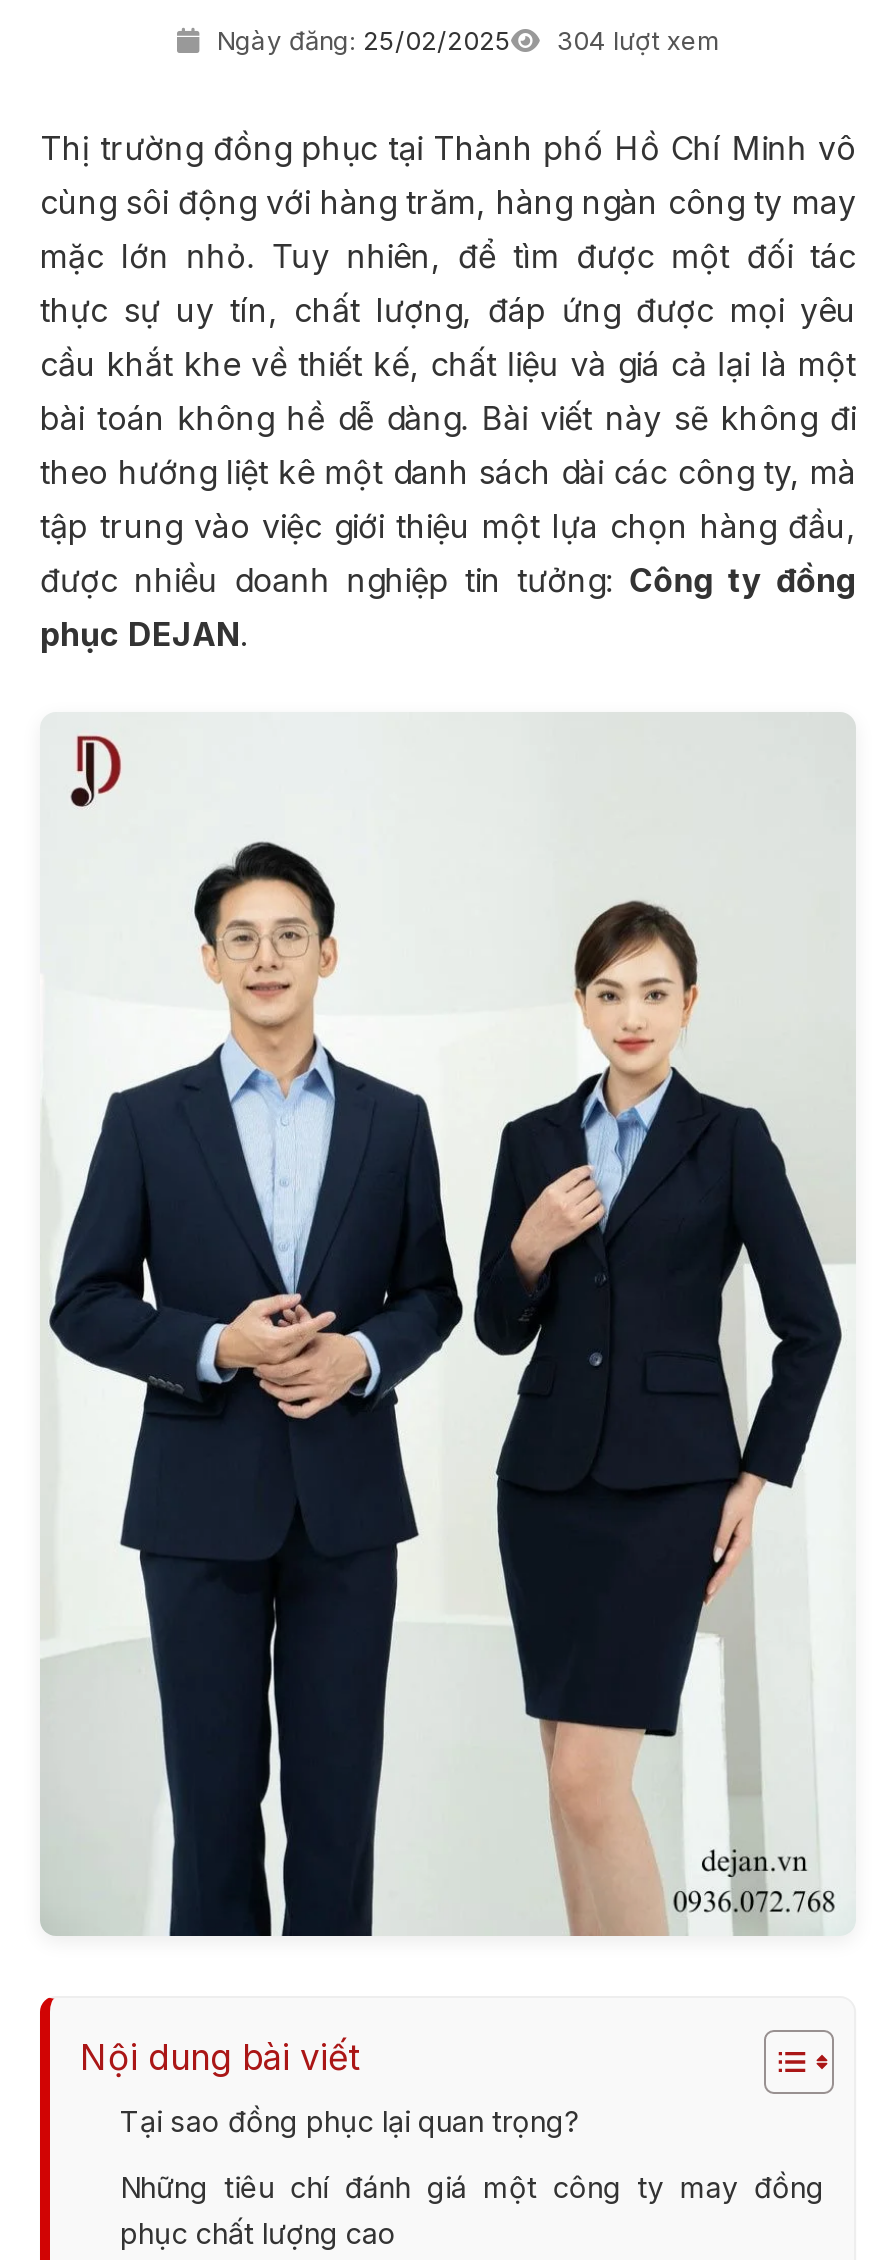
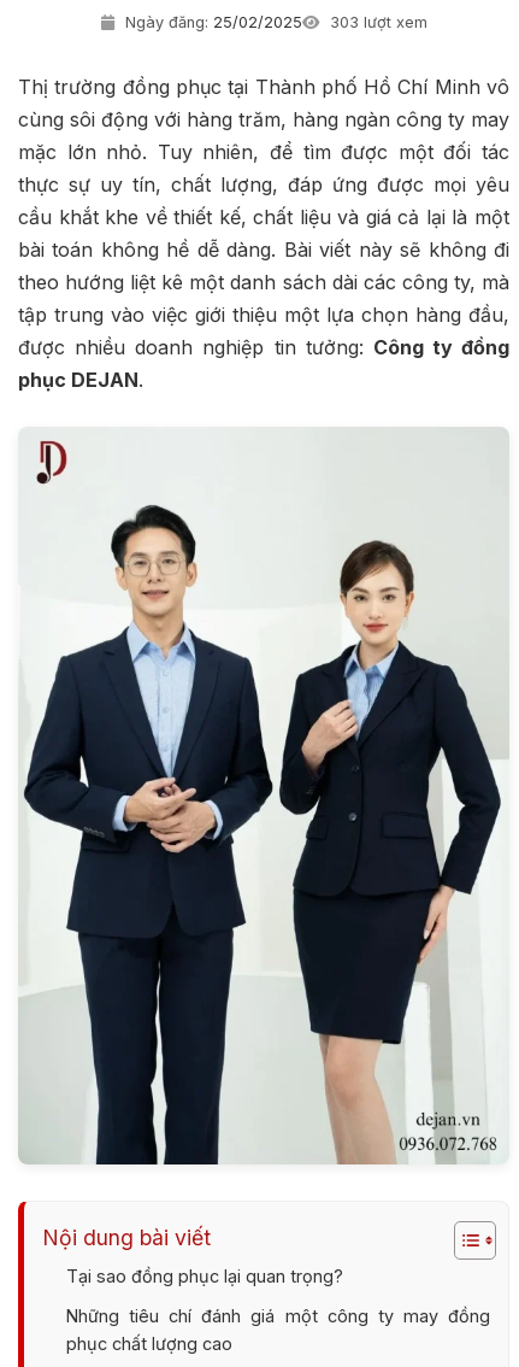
- Ngày đăng: 25/02/2025 304 lượt xem
+ Ngày đăng: 25/02/2025 303 lượt xem
